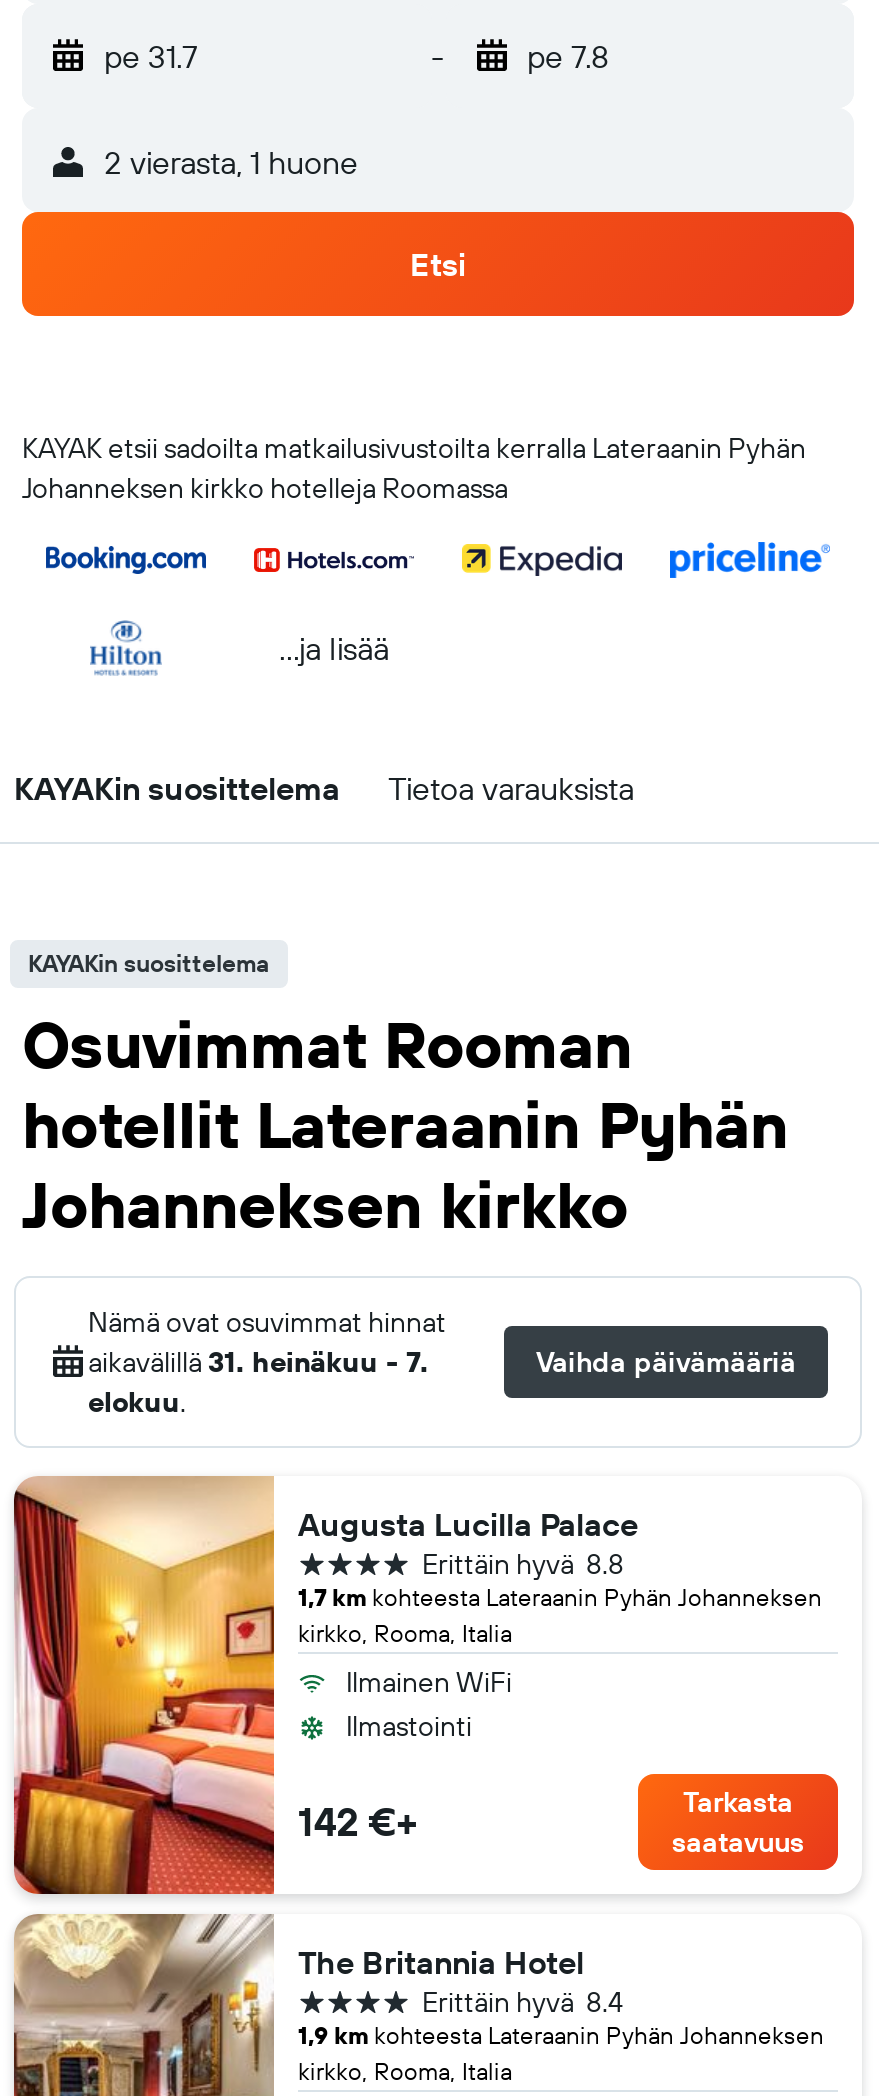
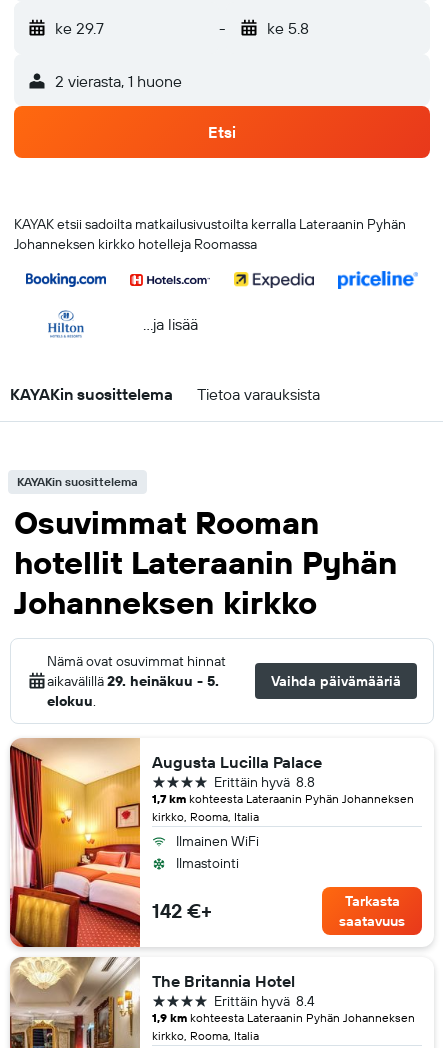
- pe 31.7
+ ke 29.7

- pe 7.8
+ ke 5.8

- aikavälillä 31. heinäkuu - 7.
+ aikavälillä 29. heinäkuu - 5.
